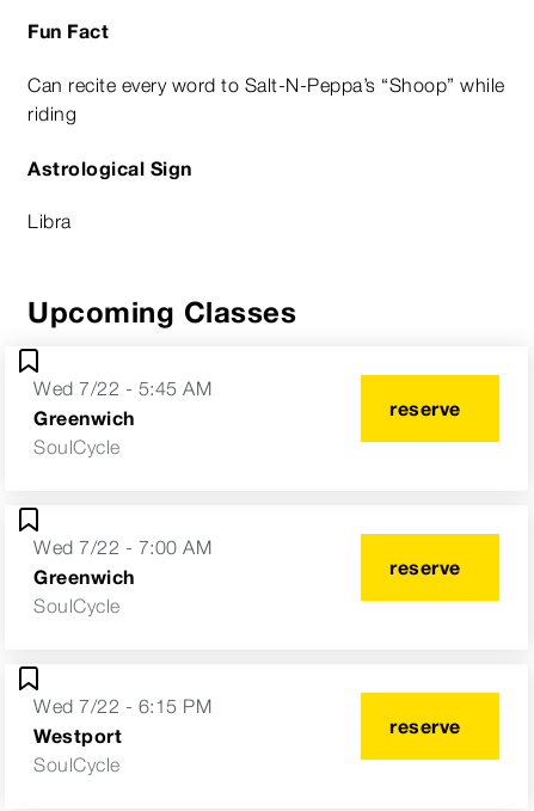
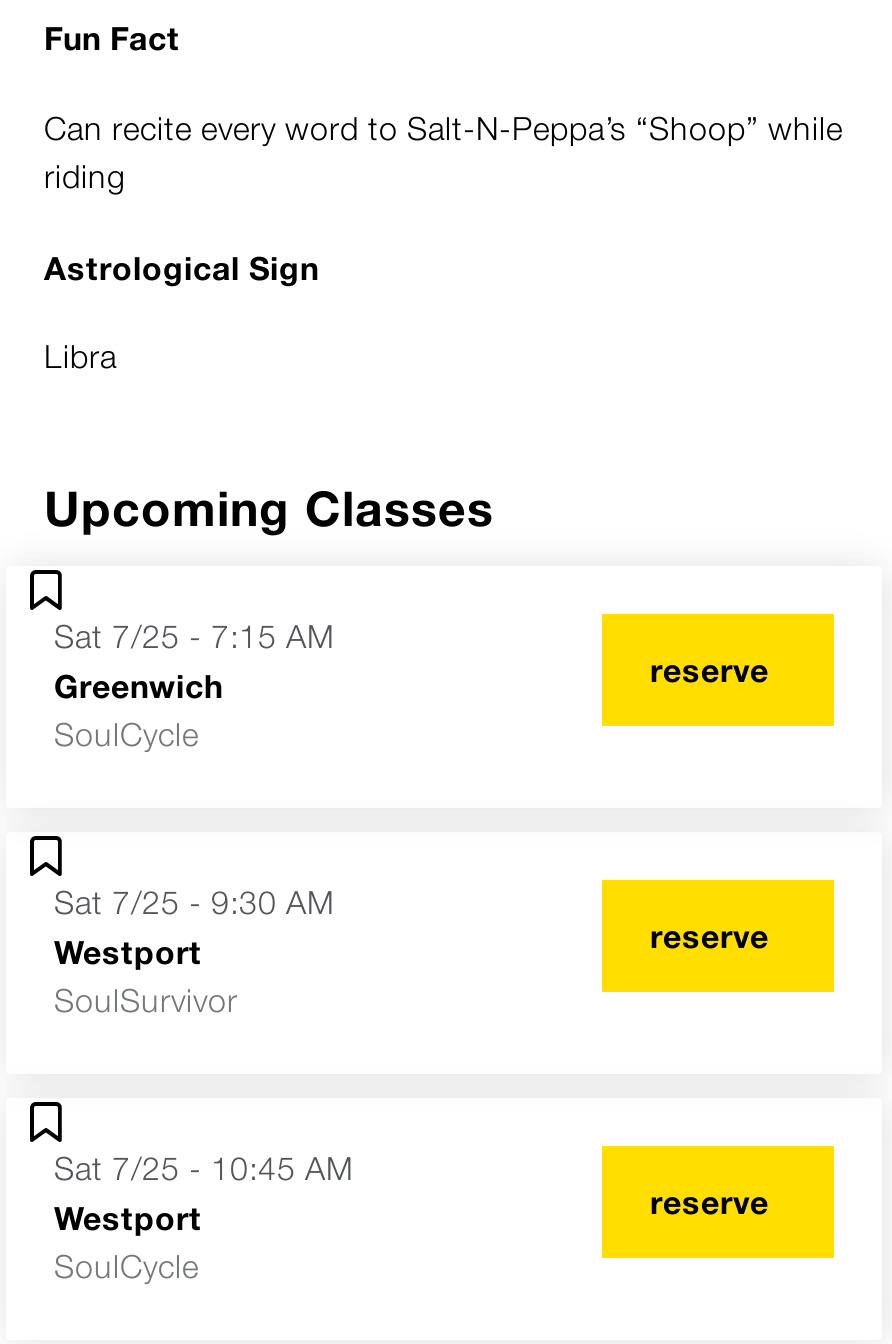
- Wed 7/22 - 5:45 AM
+ Sat 7/25 - 7:15 AM

- Wed 7/22 - 7:00 AM
- Greenwich
- SoulCycle
+ Sat 7/25 - 9:30 AM
+ Westport
+ SoulSurvivor

- Wed 7/22 - 6:15 PM
+ Sat 7/25 - 10:45 AM
